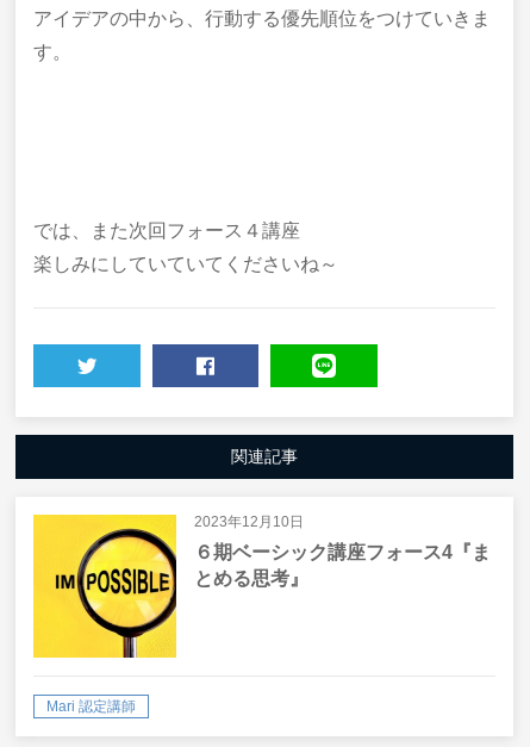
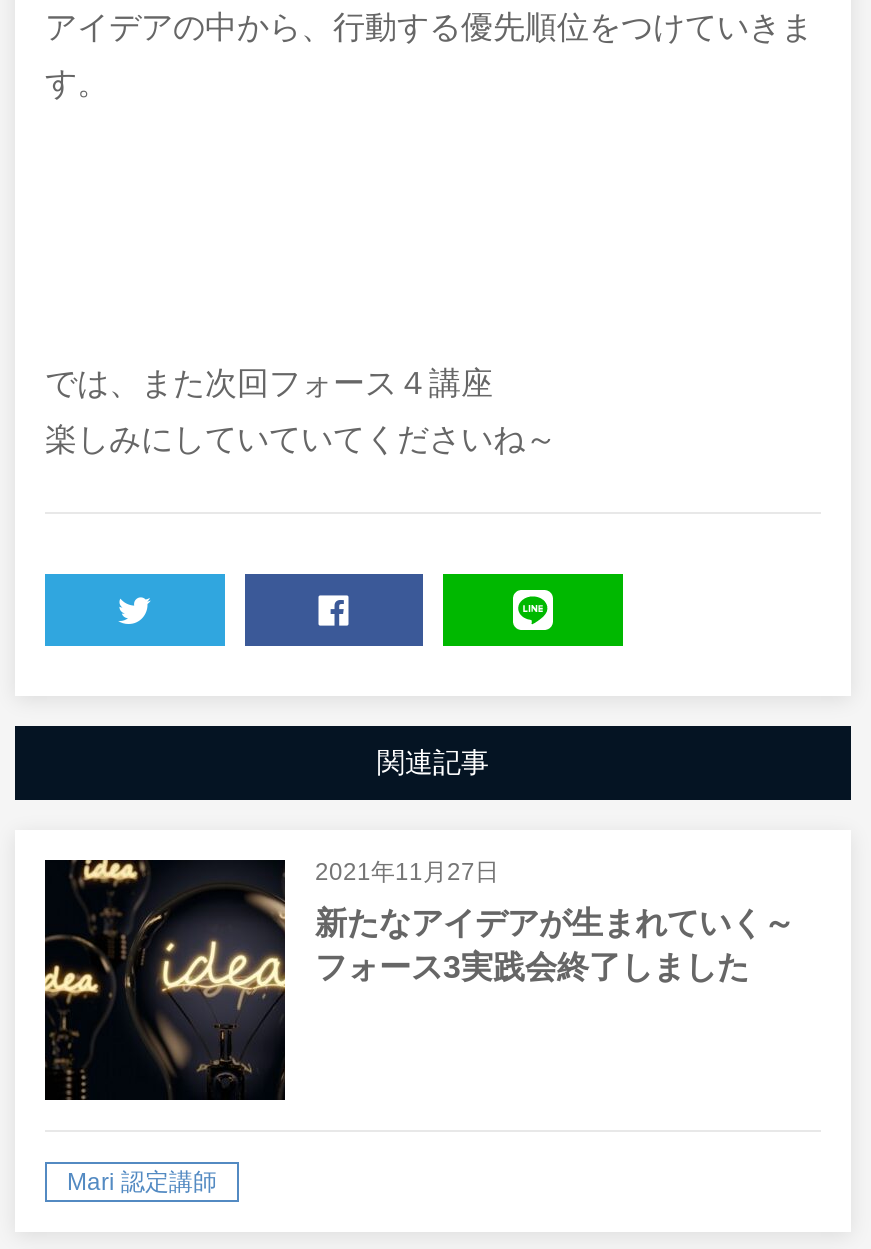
- [image]
- 2023年12月10日
+ [image]
+ 2021年11月27日

- ６期ベーシック講座フォース4『ま
- とめる思考』
+ 新たなアイデアが生まれていく～
+ フォース3実践会終了しました
